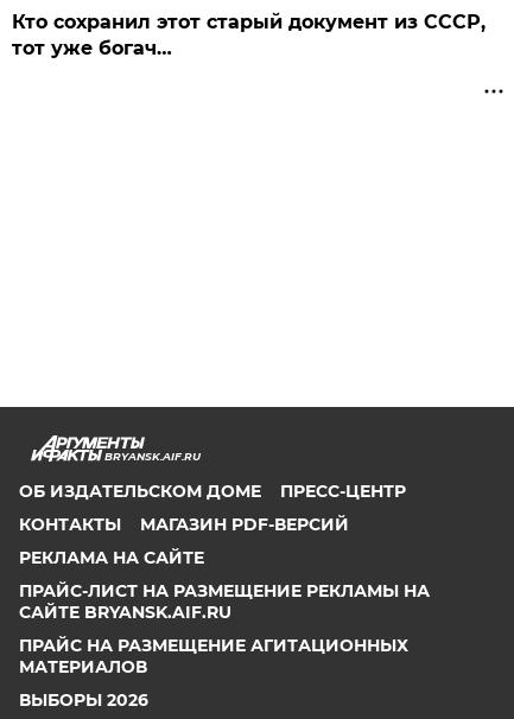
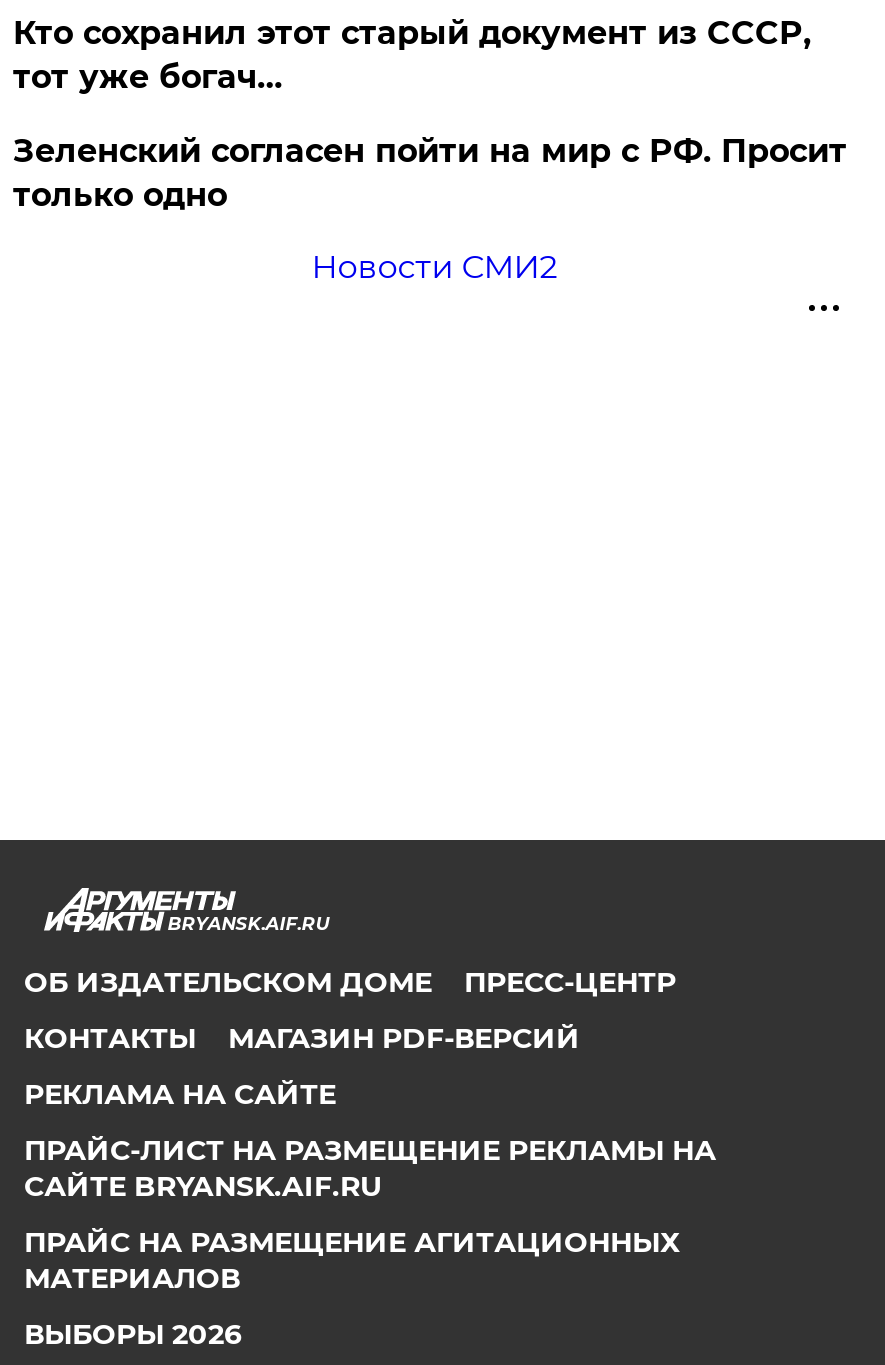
+ Зеленский согласен пойти на мир с РФ. Просит
+ только одно
+ Новости СМИ2
